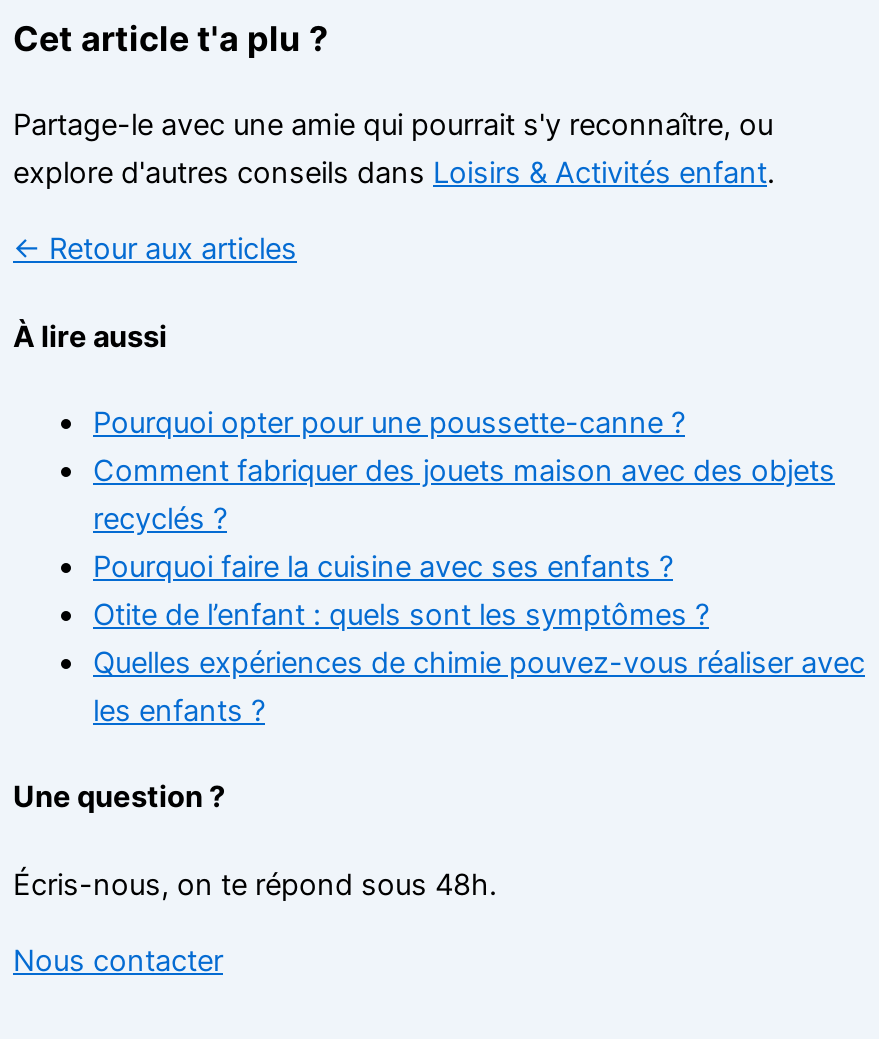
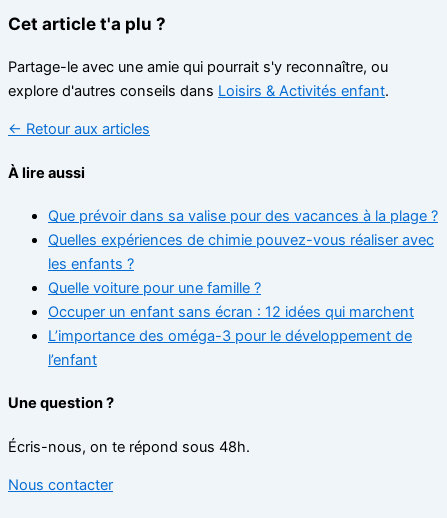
- Pourquoi opter pour une poussette-canne ?
- Comment fabriquer des jouets maison avec des objets
- recyclés ?
- Pourquoi faire la cuisine avec ses enfants ?
- Otite de l’enfant : quels sont les symptômes ?
+ Que prévoir dans sa valise pour des vacances à la plage ?

moved up: Quelles expériences de chimie pouvez-vous réaliser avec | les enfants ?

+ Quelle voiture pour une famille ?
+ Occuper un enfant sans écran : 12 idées qui marchent
+ L’importance des oméga-3 pour le développement de
+ l’enfant
